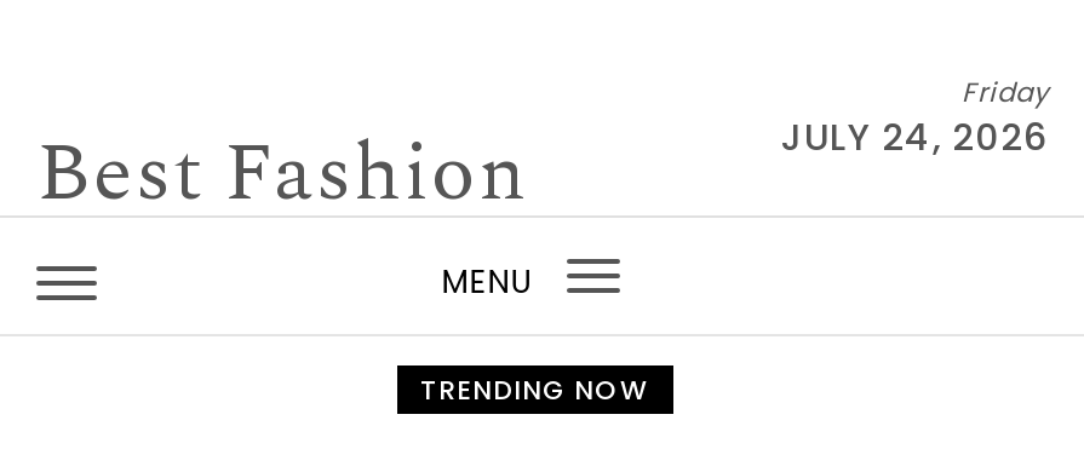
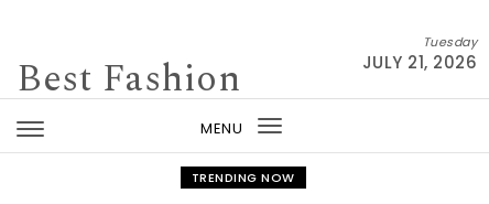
- Friday
- JULY 24, 2026
+ Tuesday
+ JULY 21, 2026
